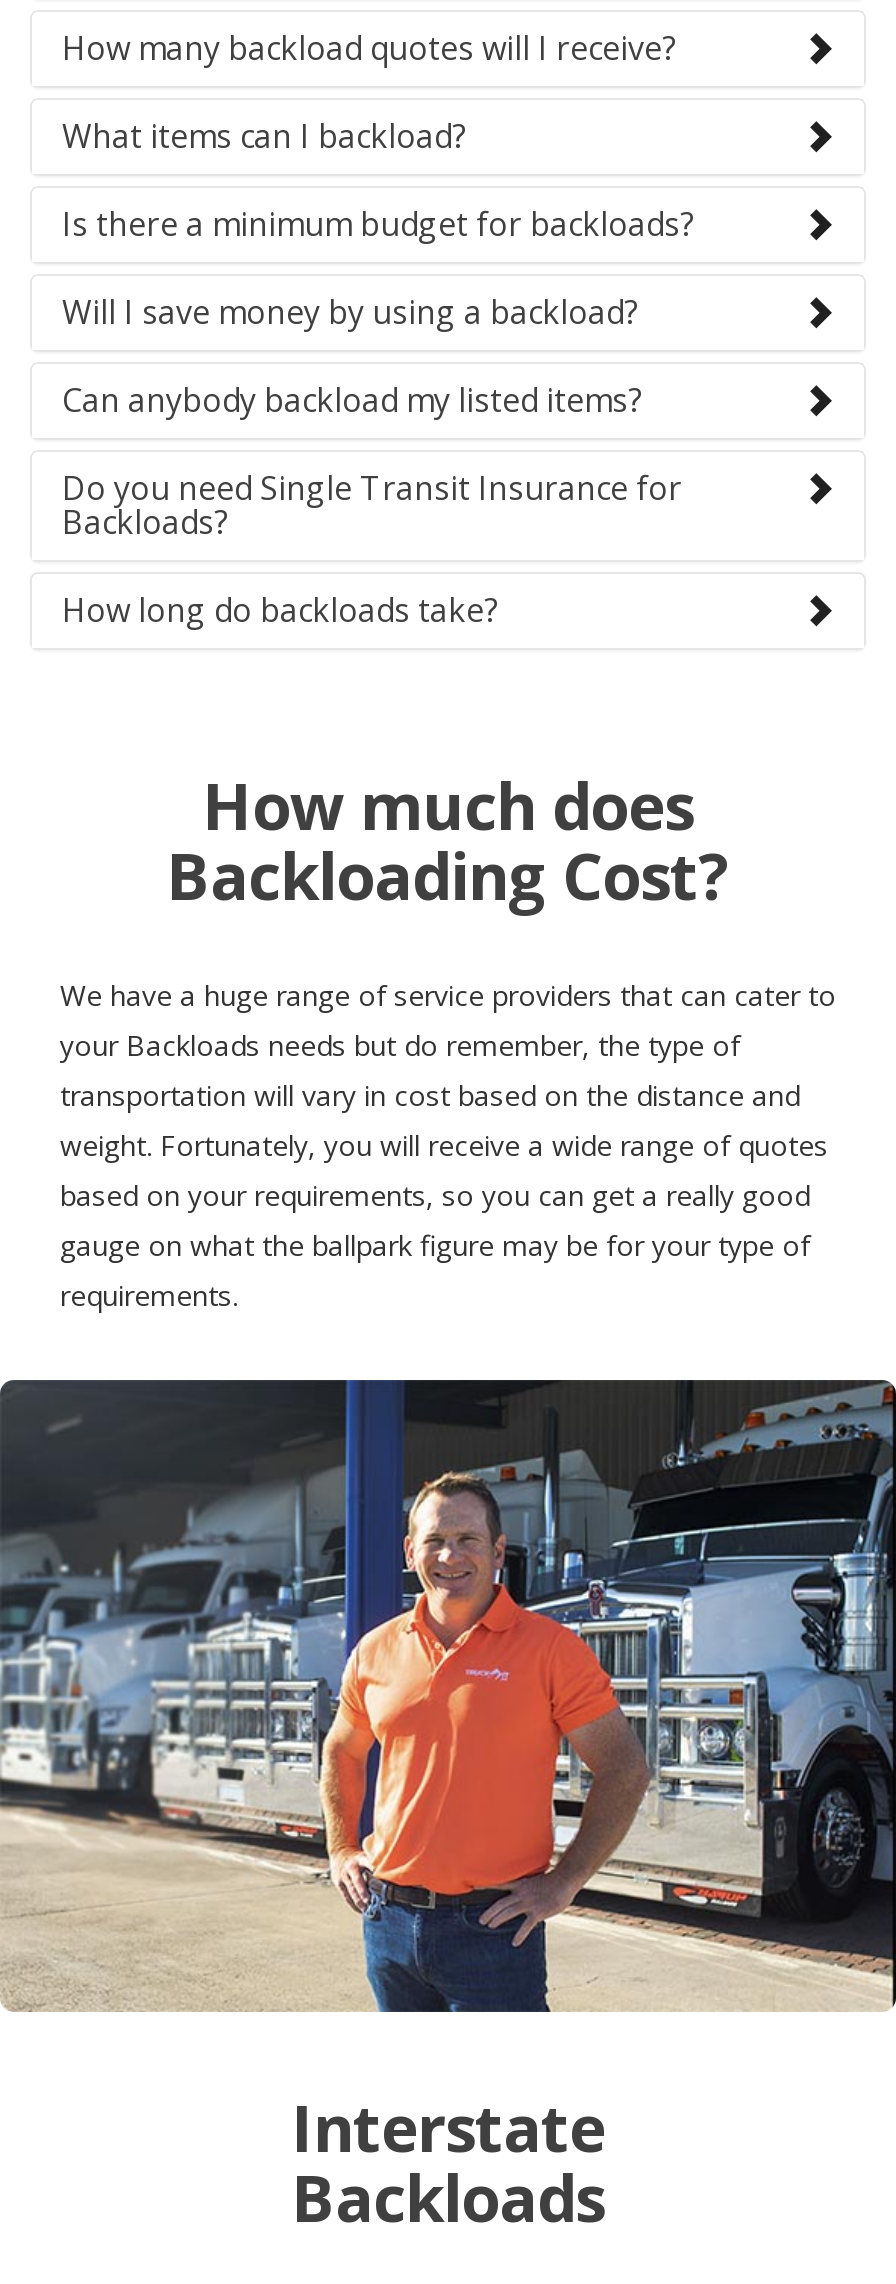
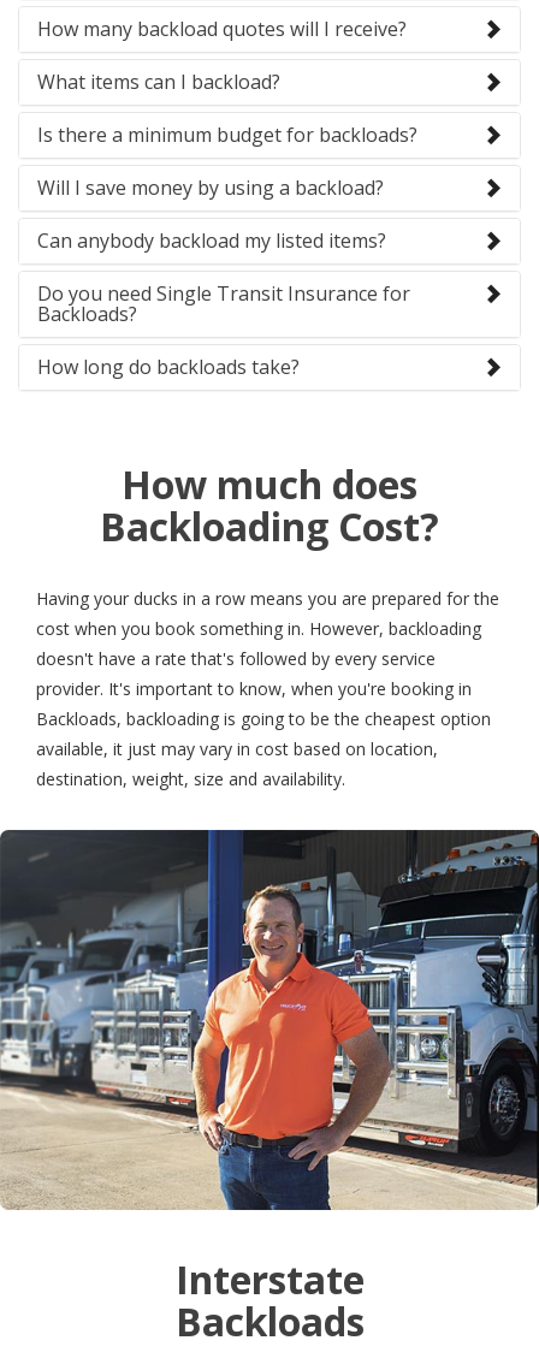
- We have a huge range of service providers that can cater to
- your Backloads needs but do remember, the type of
- transportation will vary in cost based on the distance and
- weight. Fortunately, you will receive a wide range of quotes
- based on your requirements, so you can get a really good
- gauge on what the ballpark figure may be for your type of
- requirements.
+ Having your ducks in a row means you are prepared for the
+ cost when you book something in. However, backloading
+ doesn't have a rate that's followed by every service
+ provider. It's important to know, when you're booking in
+ Backloads, backloading is going to be the cheapest option
+ available, it just may vary in cost based on location,
+ destination, weight, size and availability.
